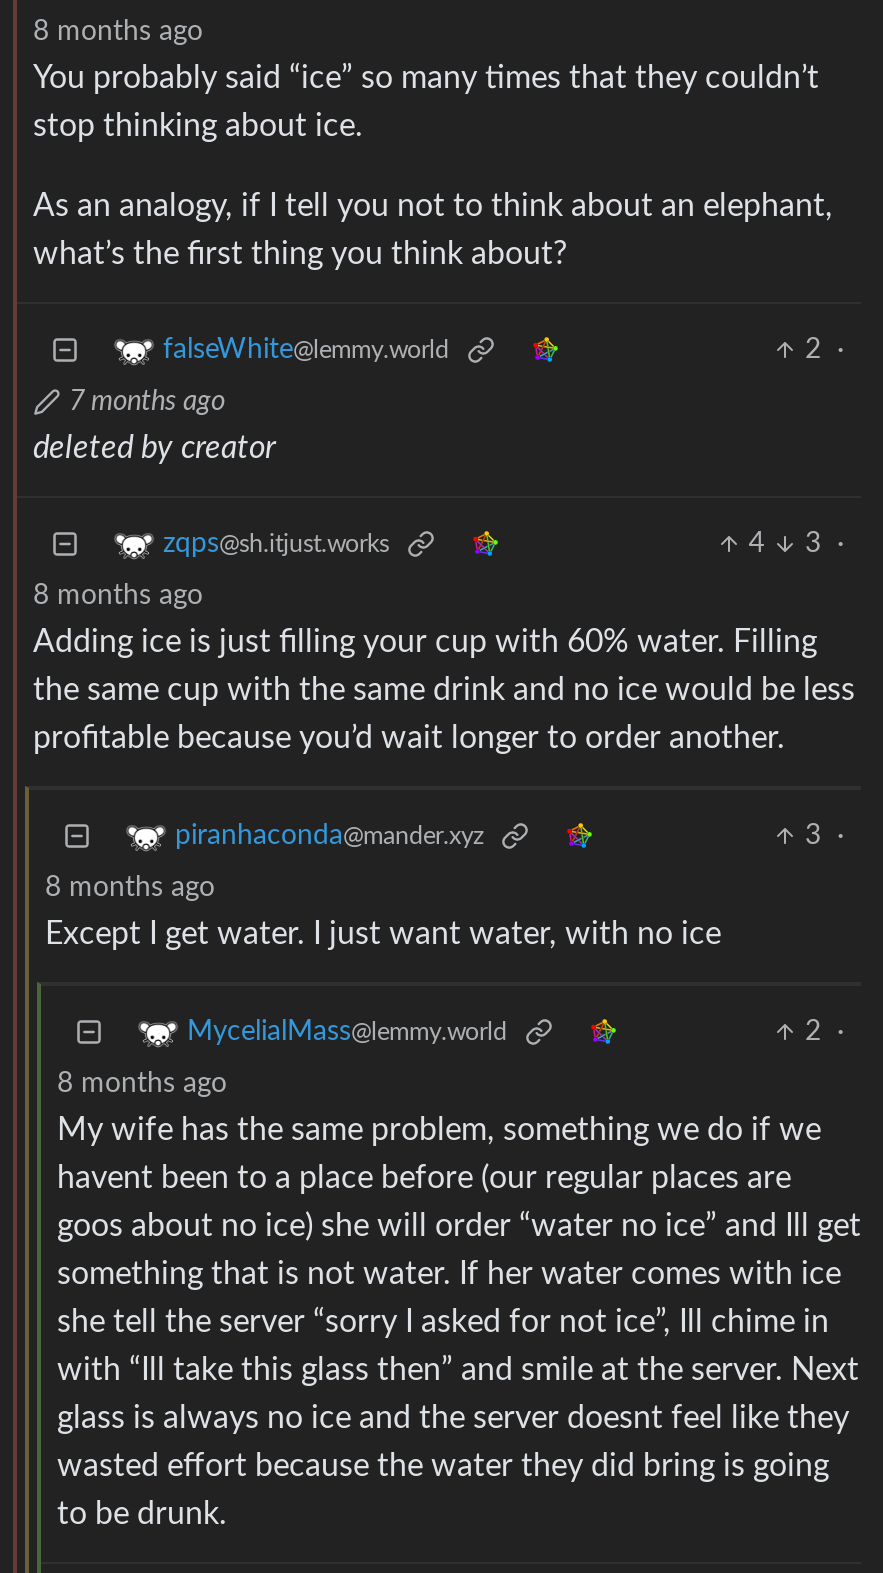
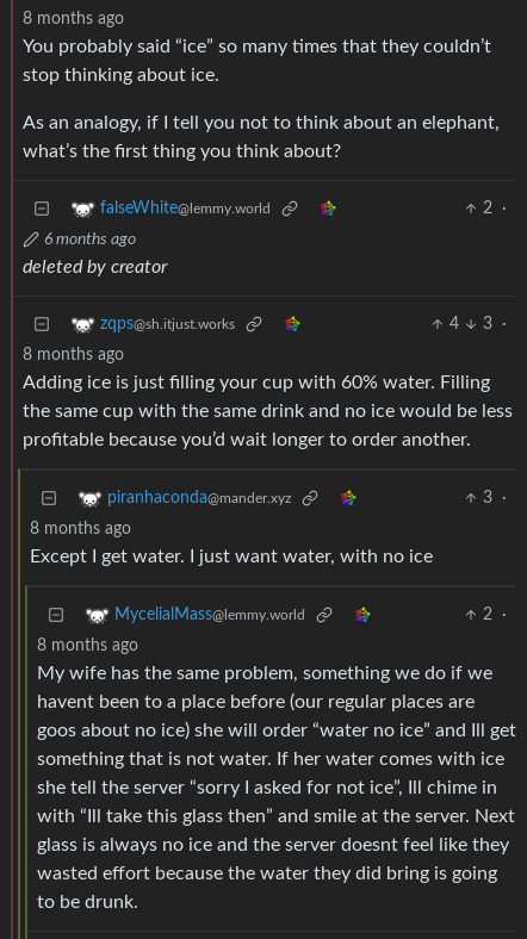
- 7 months ago
+ 6 months ago
